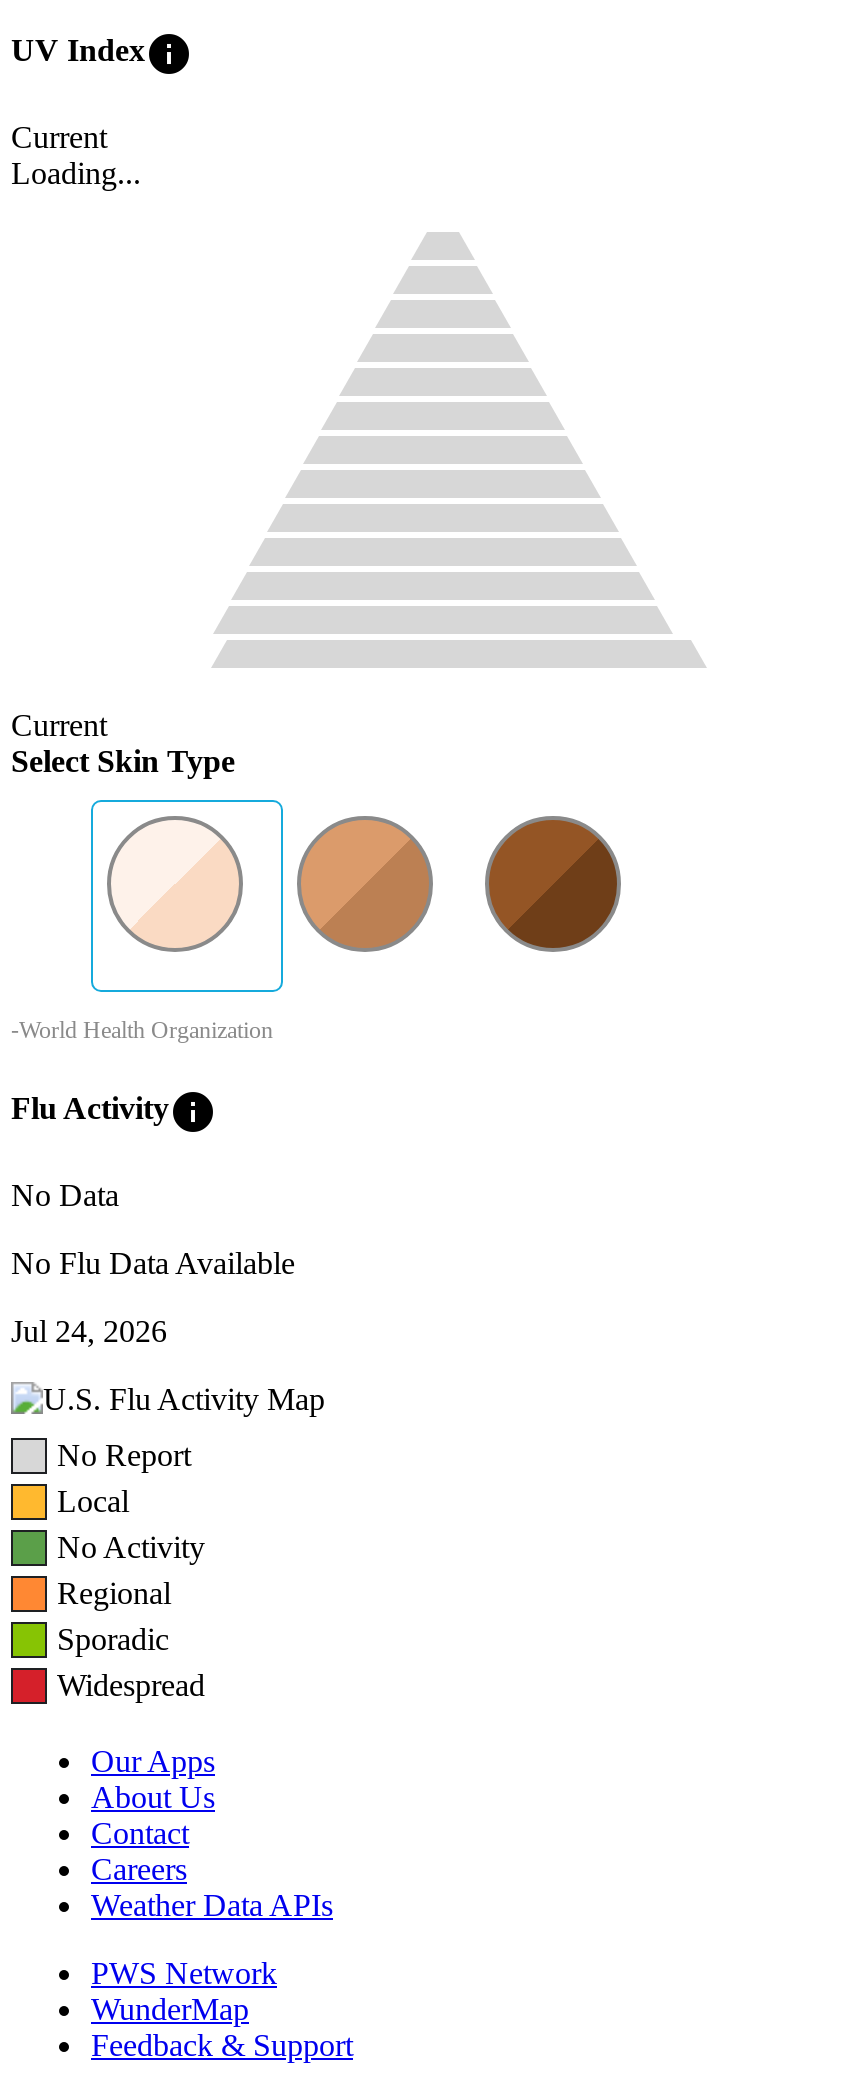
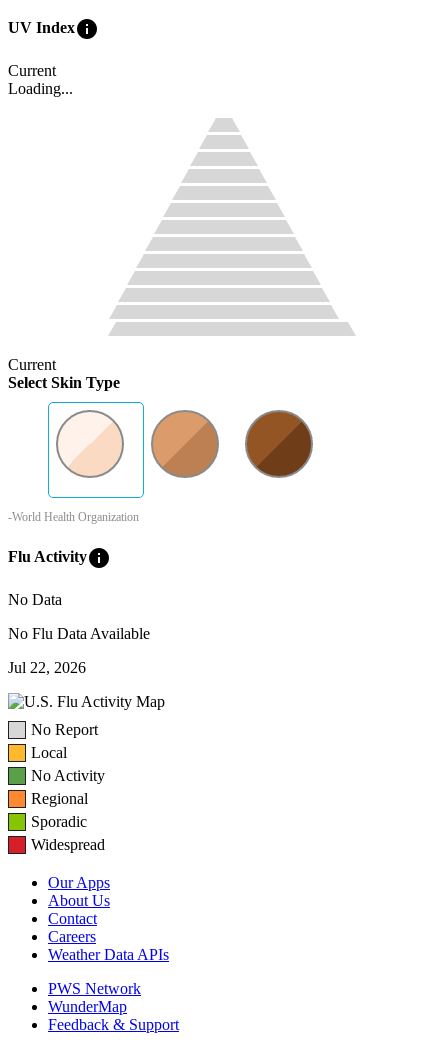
- Jul 24, 2026
+ Jul 22, 2026
